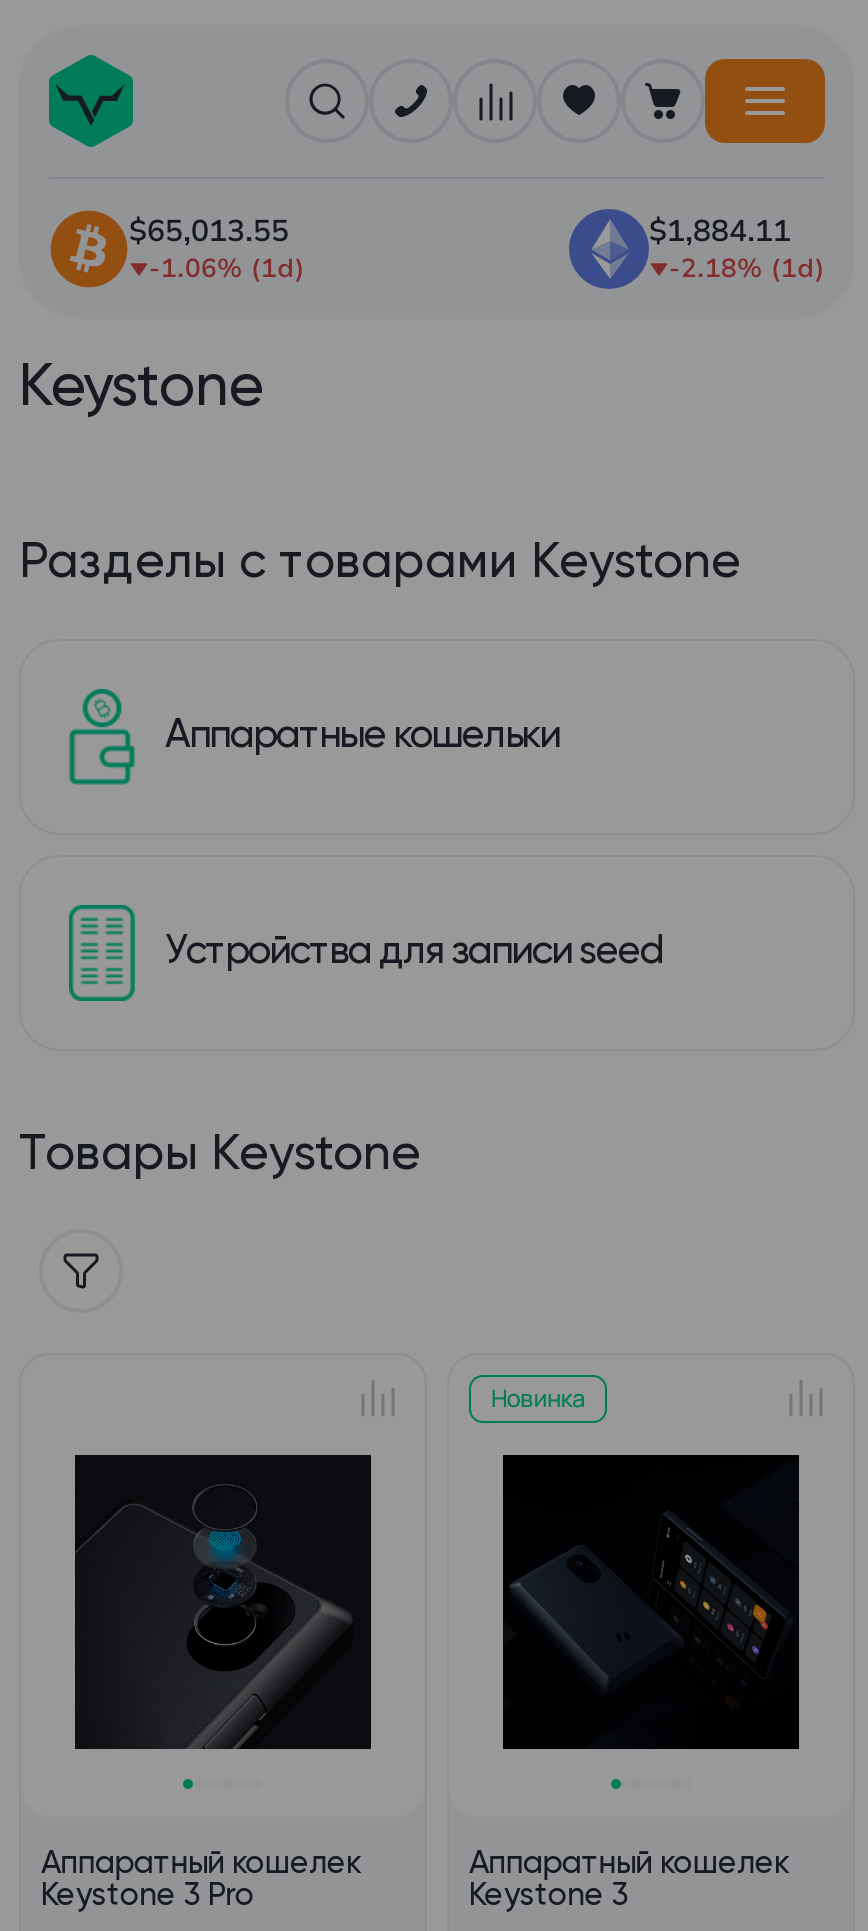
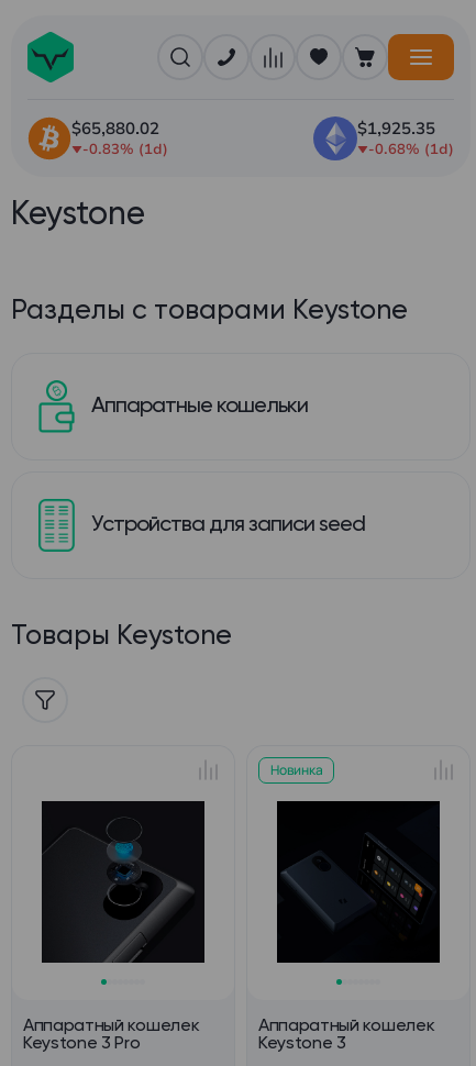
- $65,013.55
+ $65,880.02

- $1,884.11
+ $1,925.35

- -1.06% (1d)
+ -0.83% (1d)

- -2.18% (1d)
+ -0.68% (1d)
